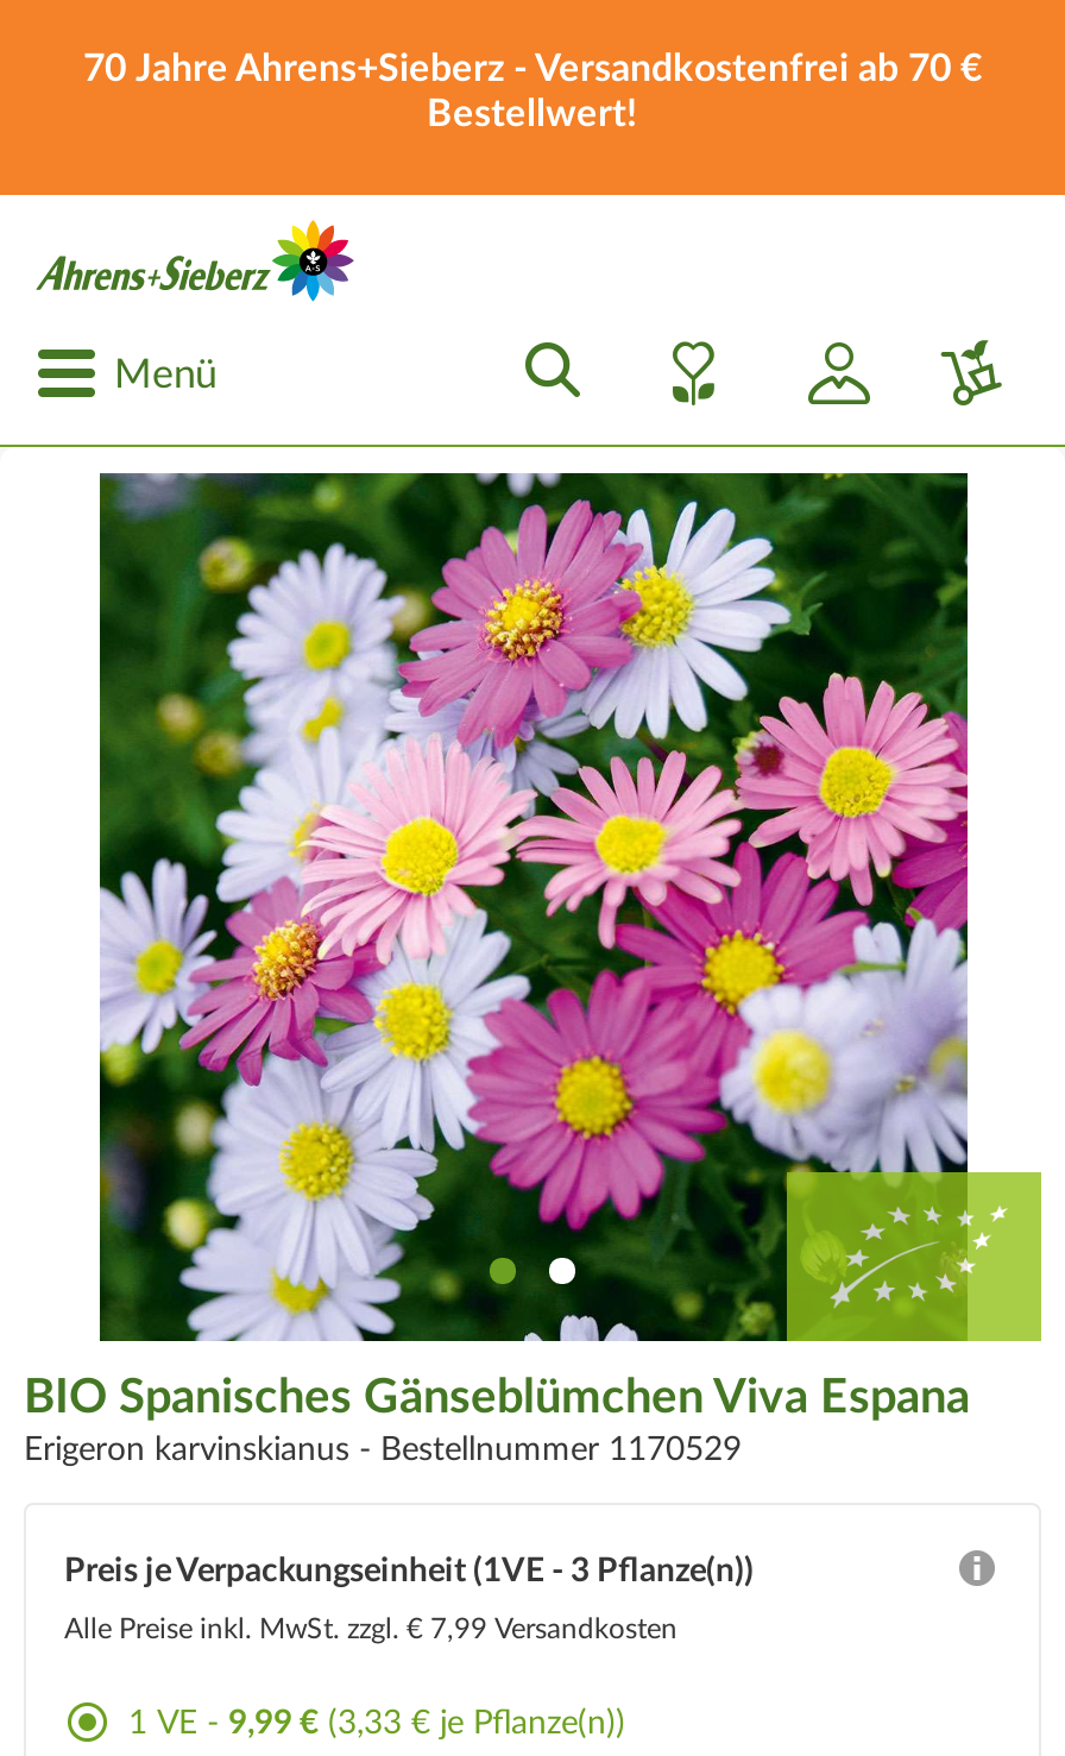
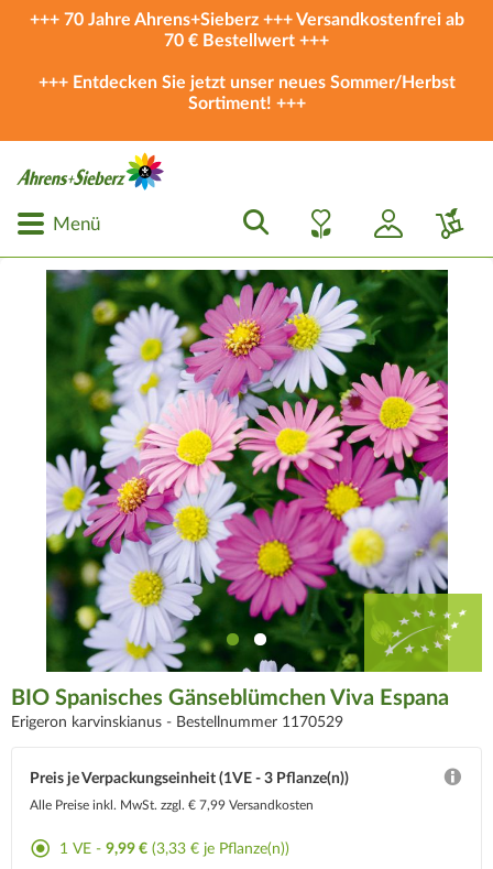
- 70 Jahre Ahrens+Sieberz - Versandkostenfrei ab 70 €
- Bestellwert!
+ +++ 70 Jahre Ahrens+Sieberz +++ Versandkostenfrei ab
+ 70 € Bestellwert +++
+ +++ Entdecken Sie jetzt unser neues Sommer/Herbst
+ Sortiment! +++
